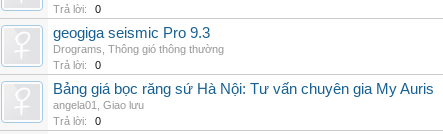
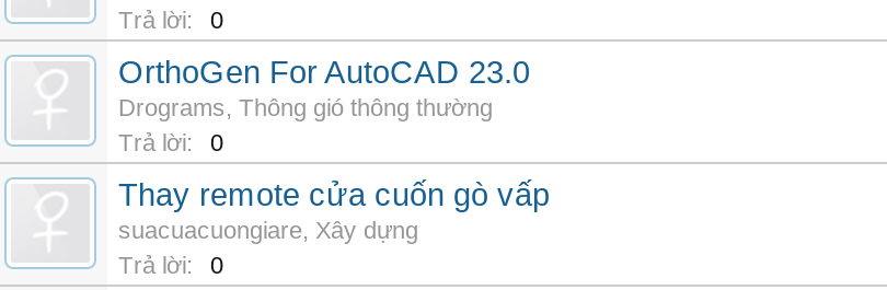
- geogiga seismic Pro 9.3
+ OrthoGen For AutoCAD 23.0

- Bảng giá bọc răng sứ Hà Nội: Tư vấn chuyên gia My Auris
- angela01, Giao lưu
+ Thay remote cửa cuốn gò vấp
+ suacuacuongiare, Xây dựng
